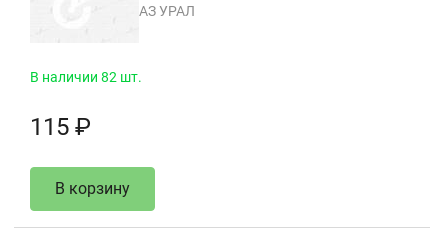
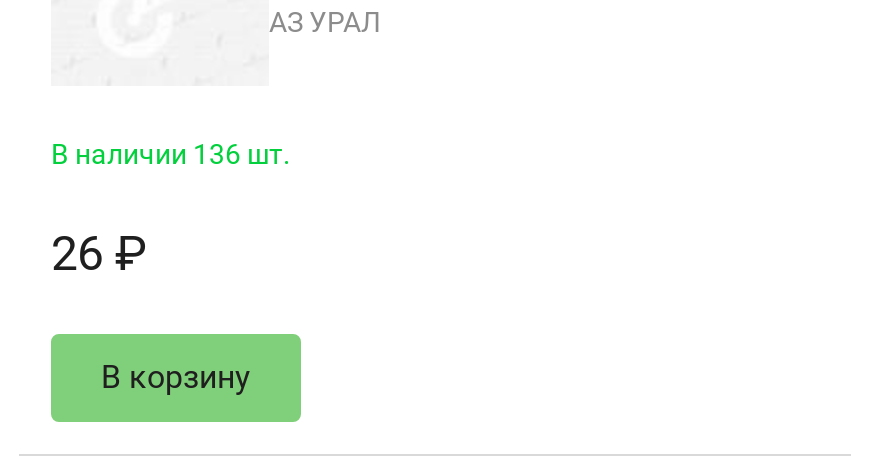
- В наличии 82 шт.
+ В наличии 136 шт.

- 115 ₽
+ 26 ₽
